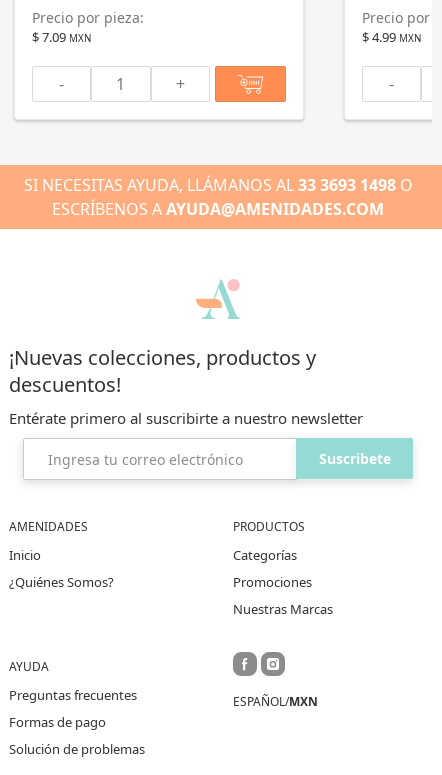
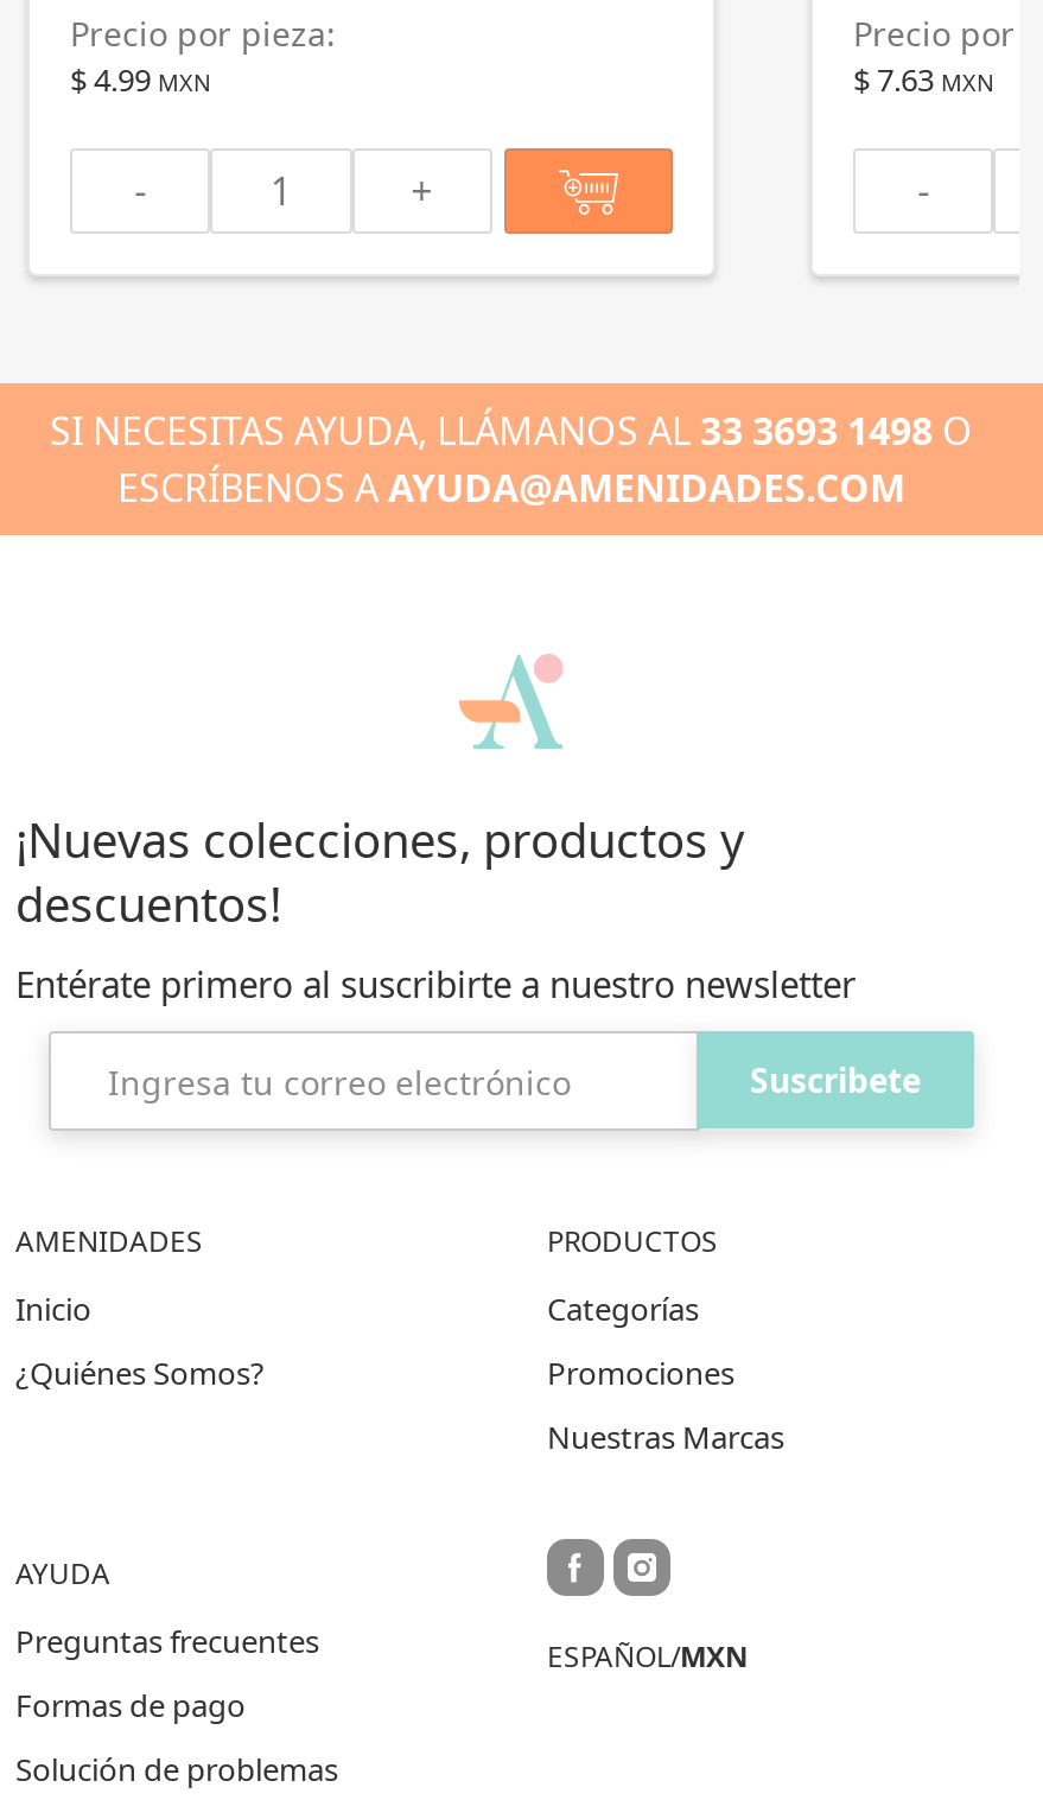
- $ 7.09 MXN
+ $ 4.99 MXN

- $ 4.99 MXN
+ $ 7.63 MXN
